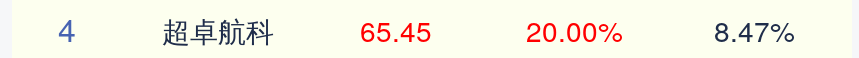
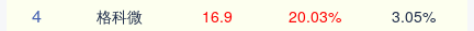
- 超卓航科
- 65.45
- 20.00%
- 8.47%
+ 格科微
+ 16.9
+ 20.03%
+ 3.05%
